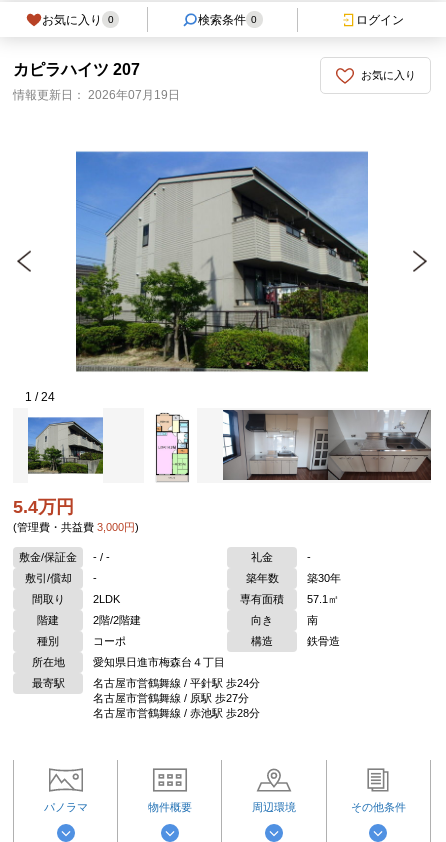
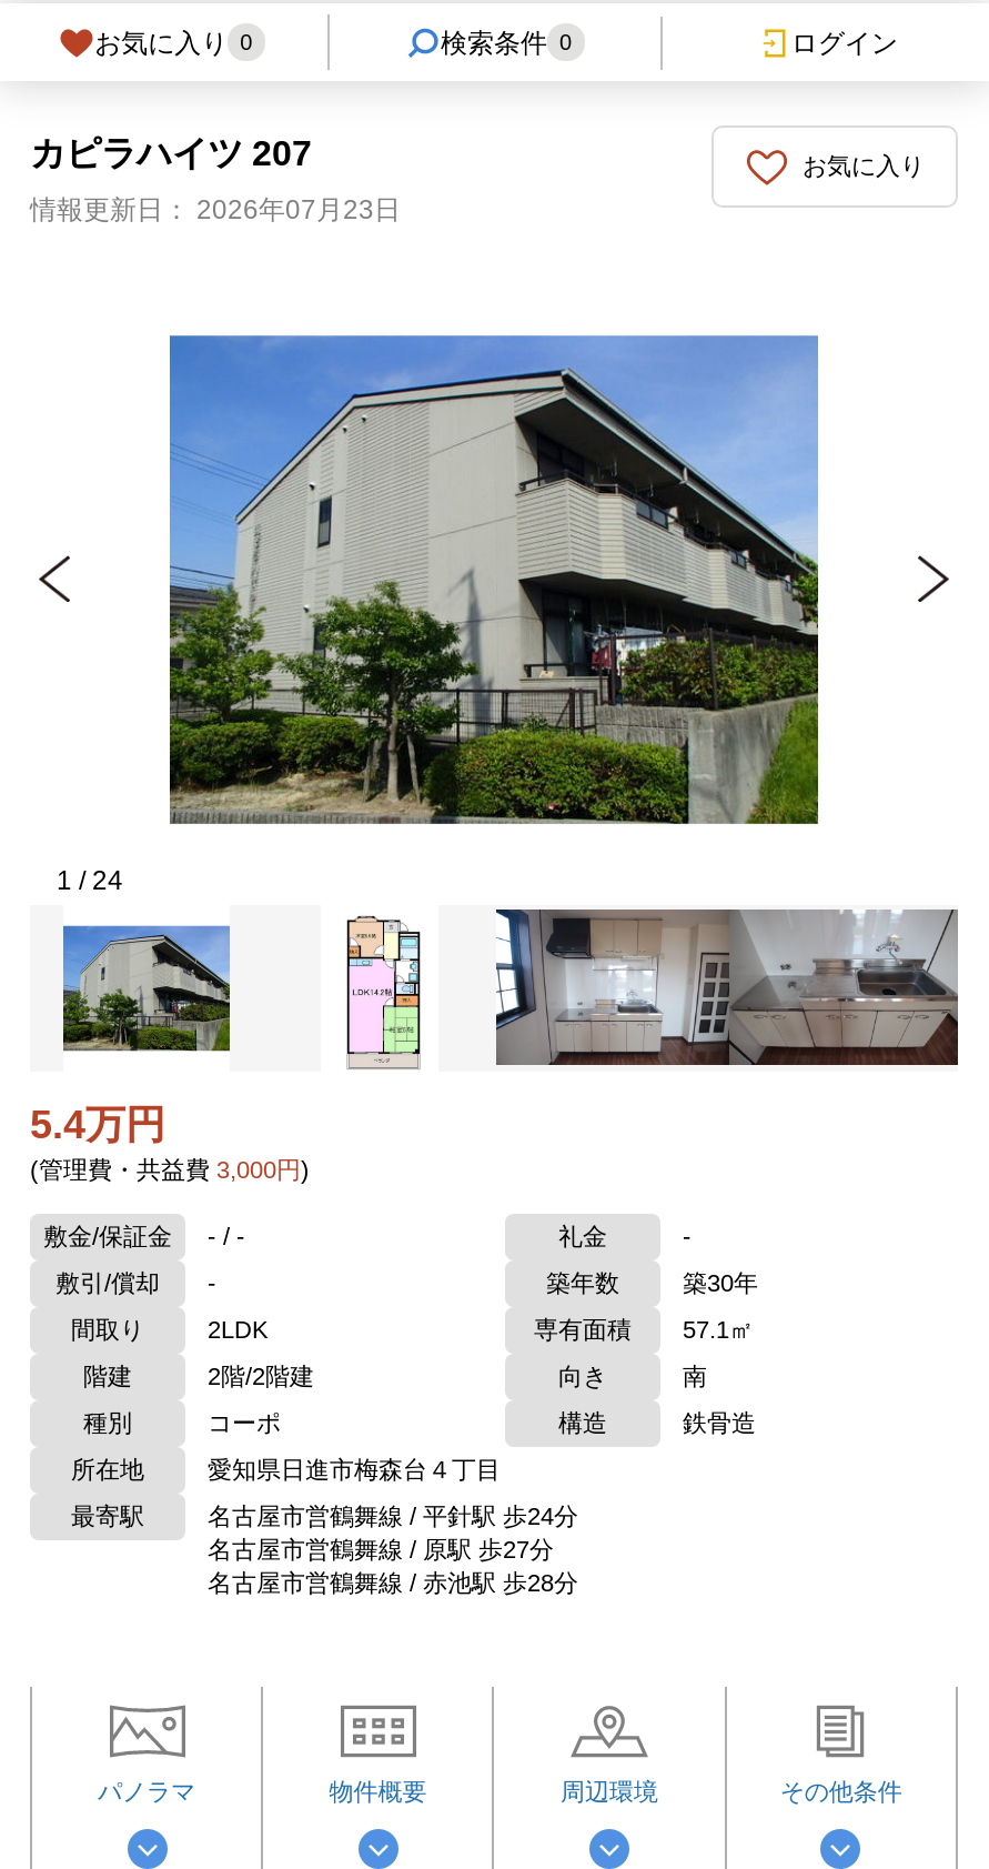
- 情報更新日： 2026年07月19日
+ 情報更新日： 2026年07月23日
